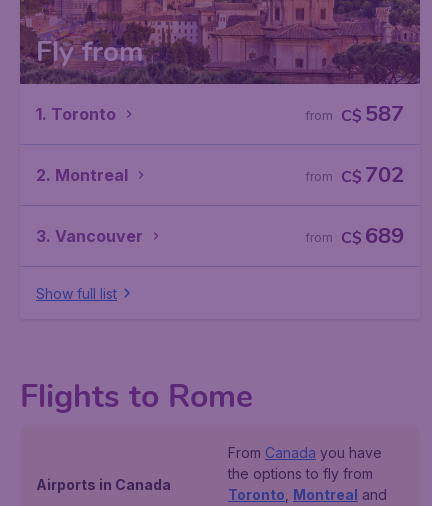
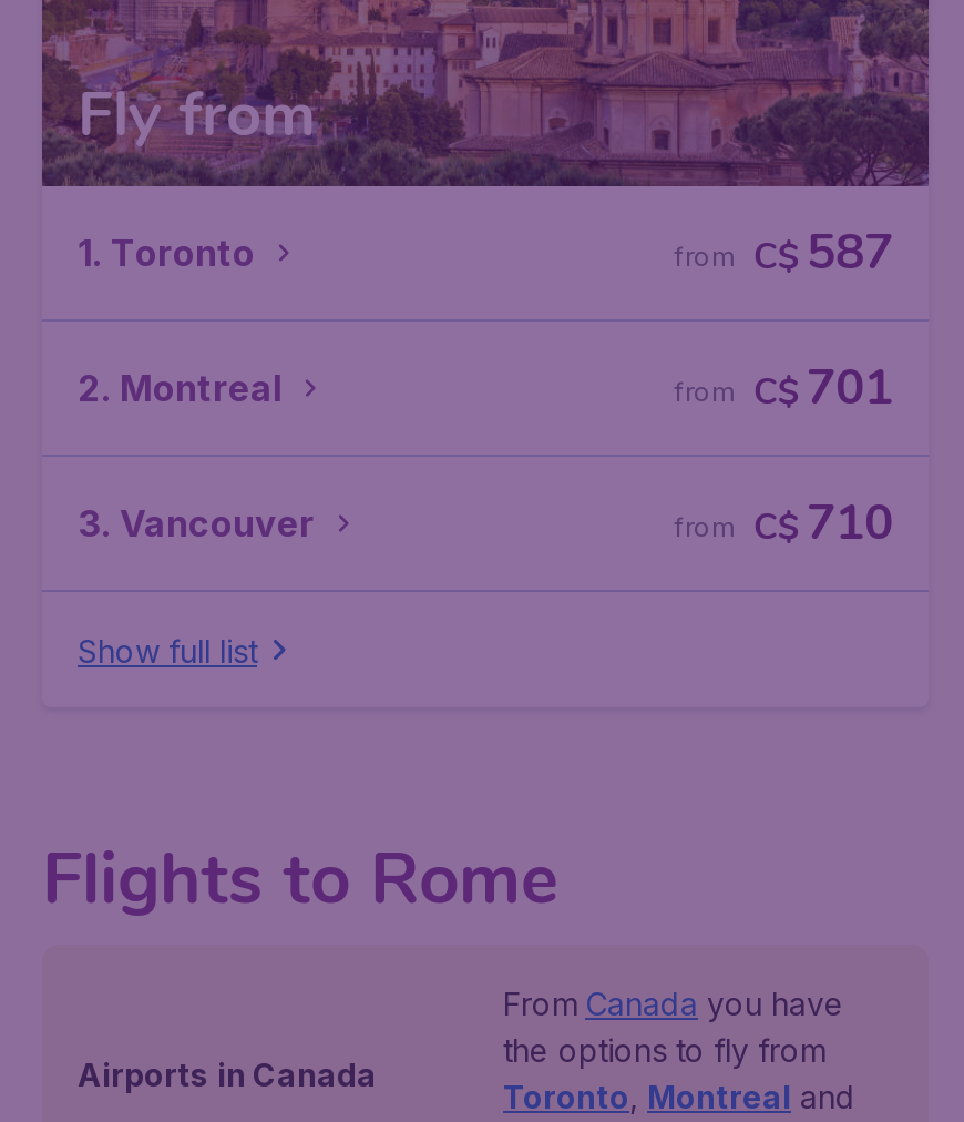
- from C$ 702
+ from C$ 701

- from C$ 689
+ from C$ 710
